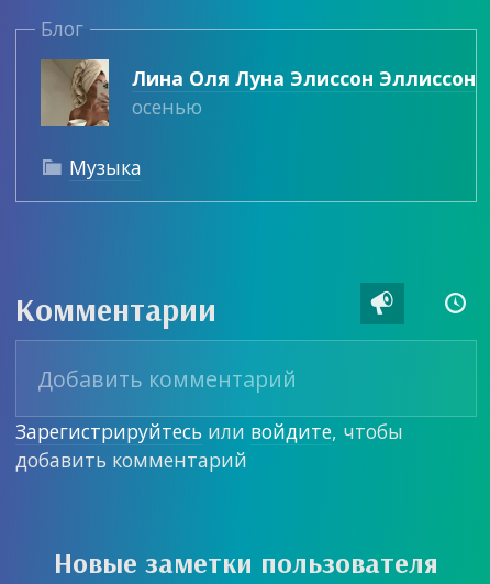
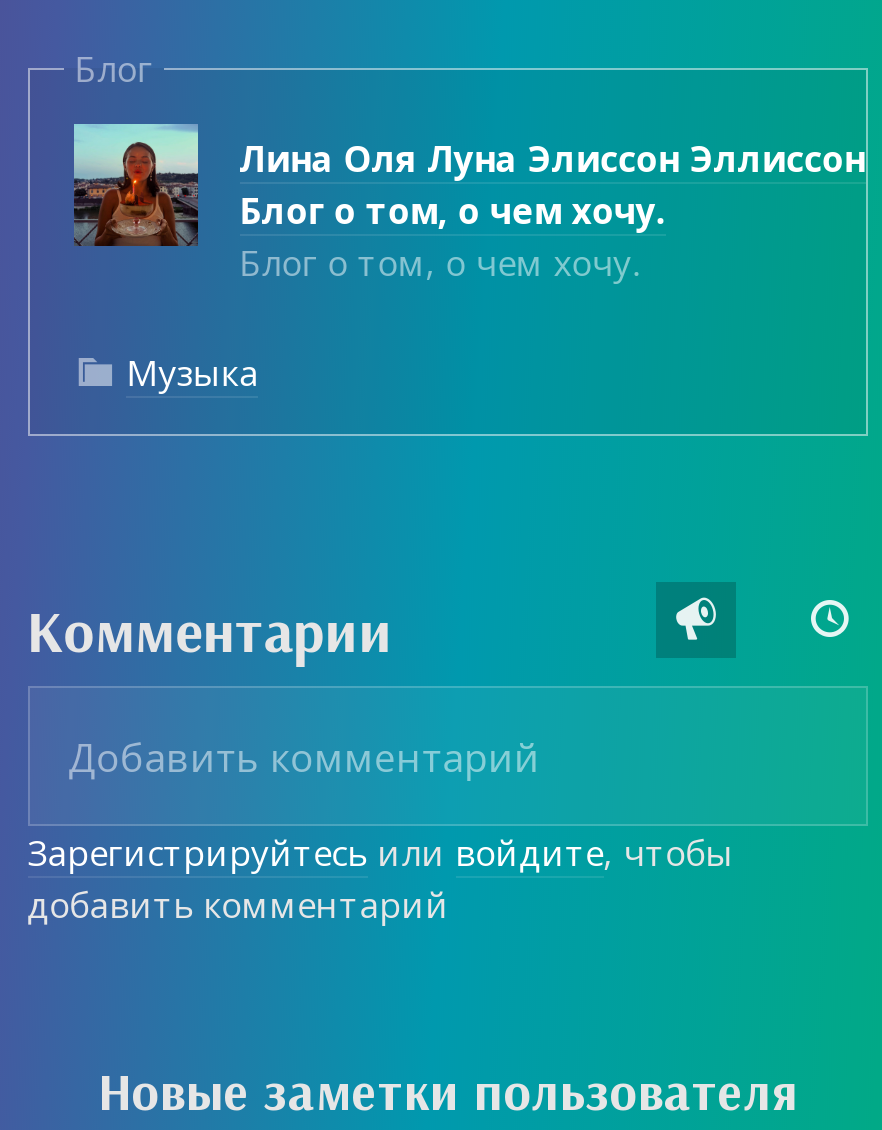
- [image]
- осенью
+ [image]
+ Блог о том, о чем хочу.
+ Блог о том, о чем хочу.
